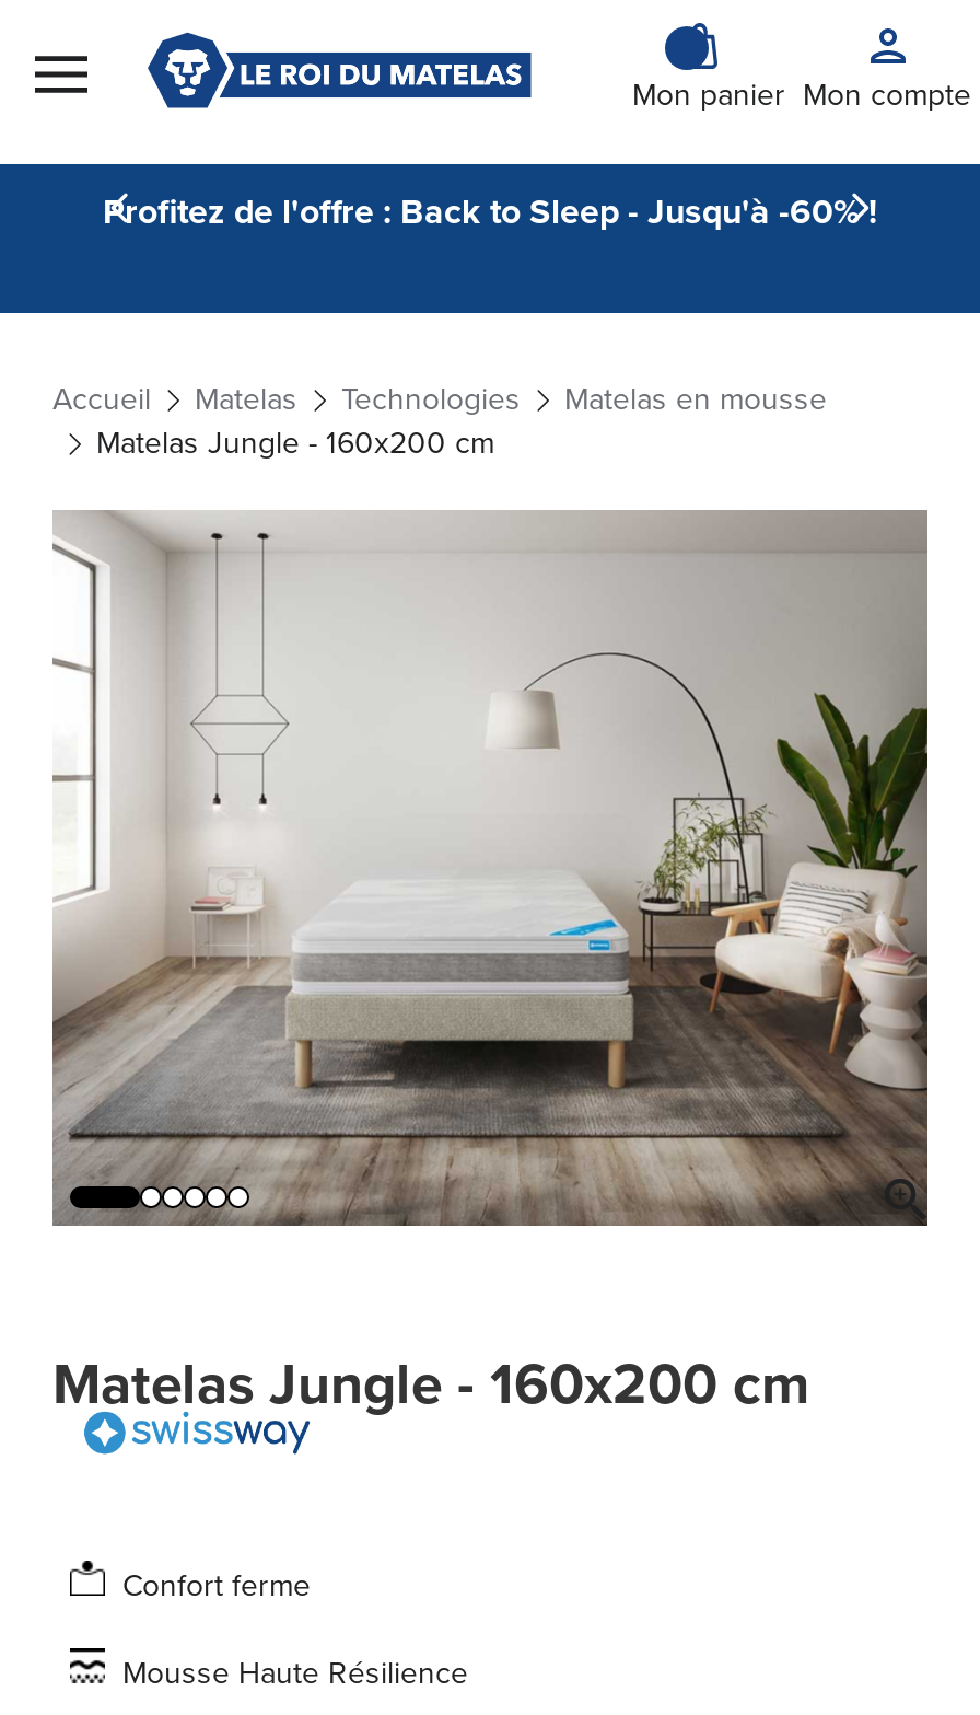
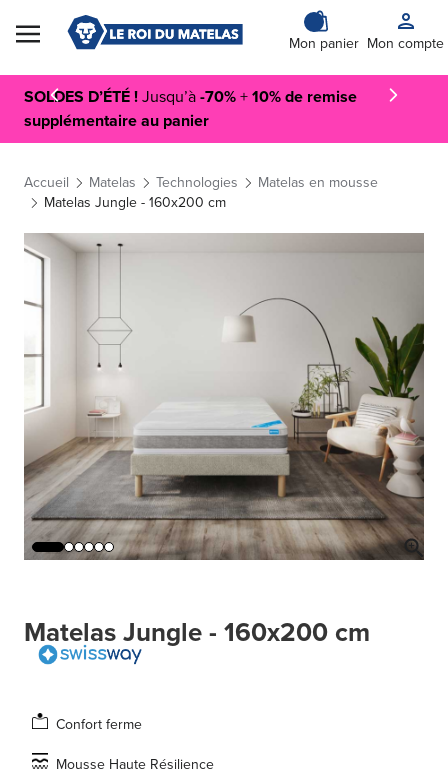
- Profitez de l'offre : Back to Sleep - Jusqu'à -60% !
+ SOLDES D’ÉTÉ ! Jusqu’à -70% + 10% de remise
+ supplémentaire au panier
